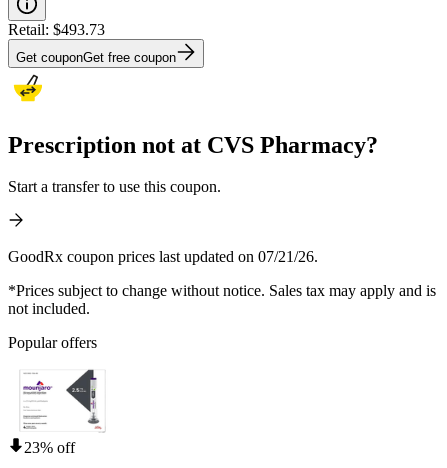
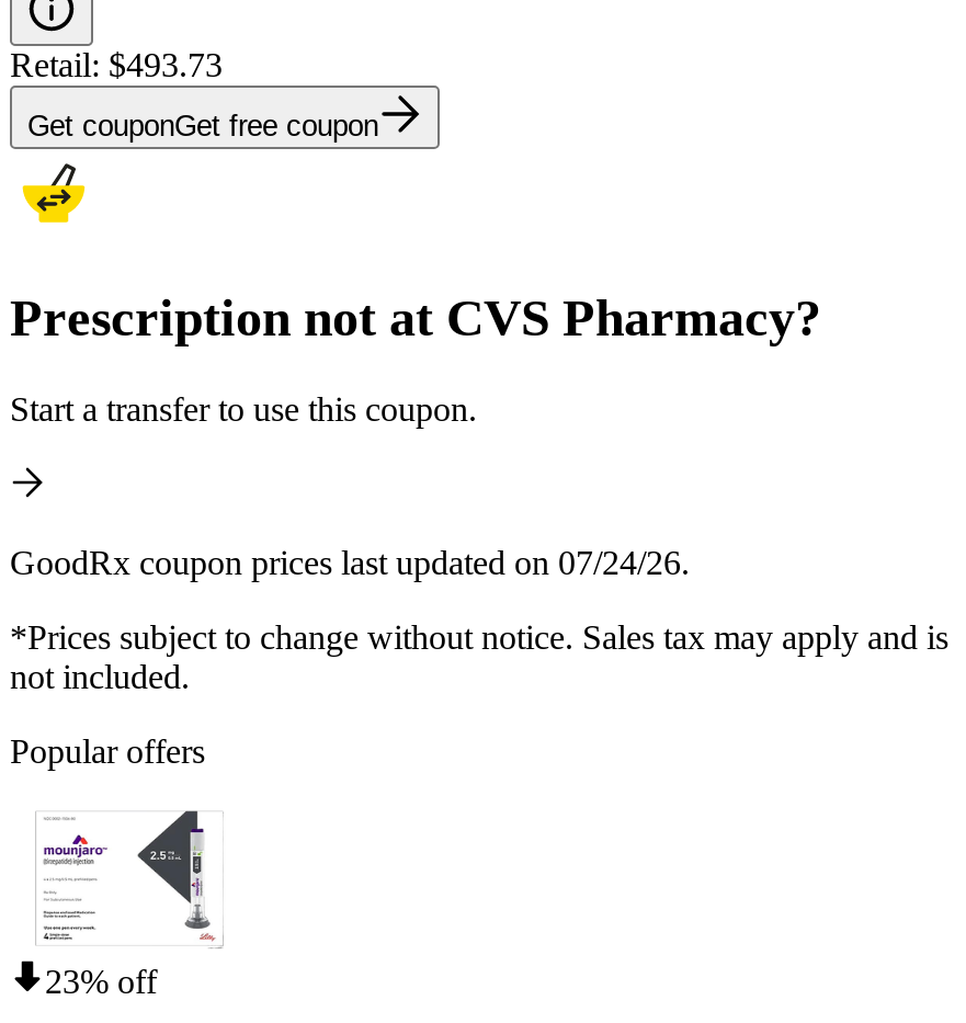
- GoodRx coupon prices last updated on 07/21/26.
+ GoodRx coupon prices last updated on 07/24/26.
